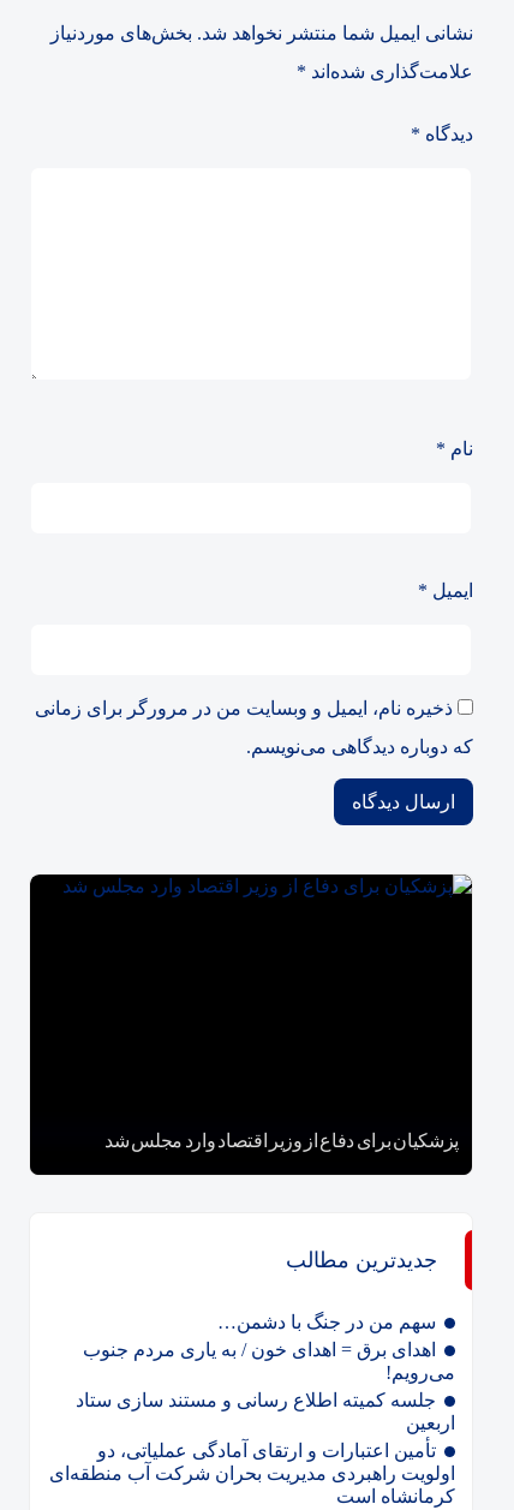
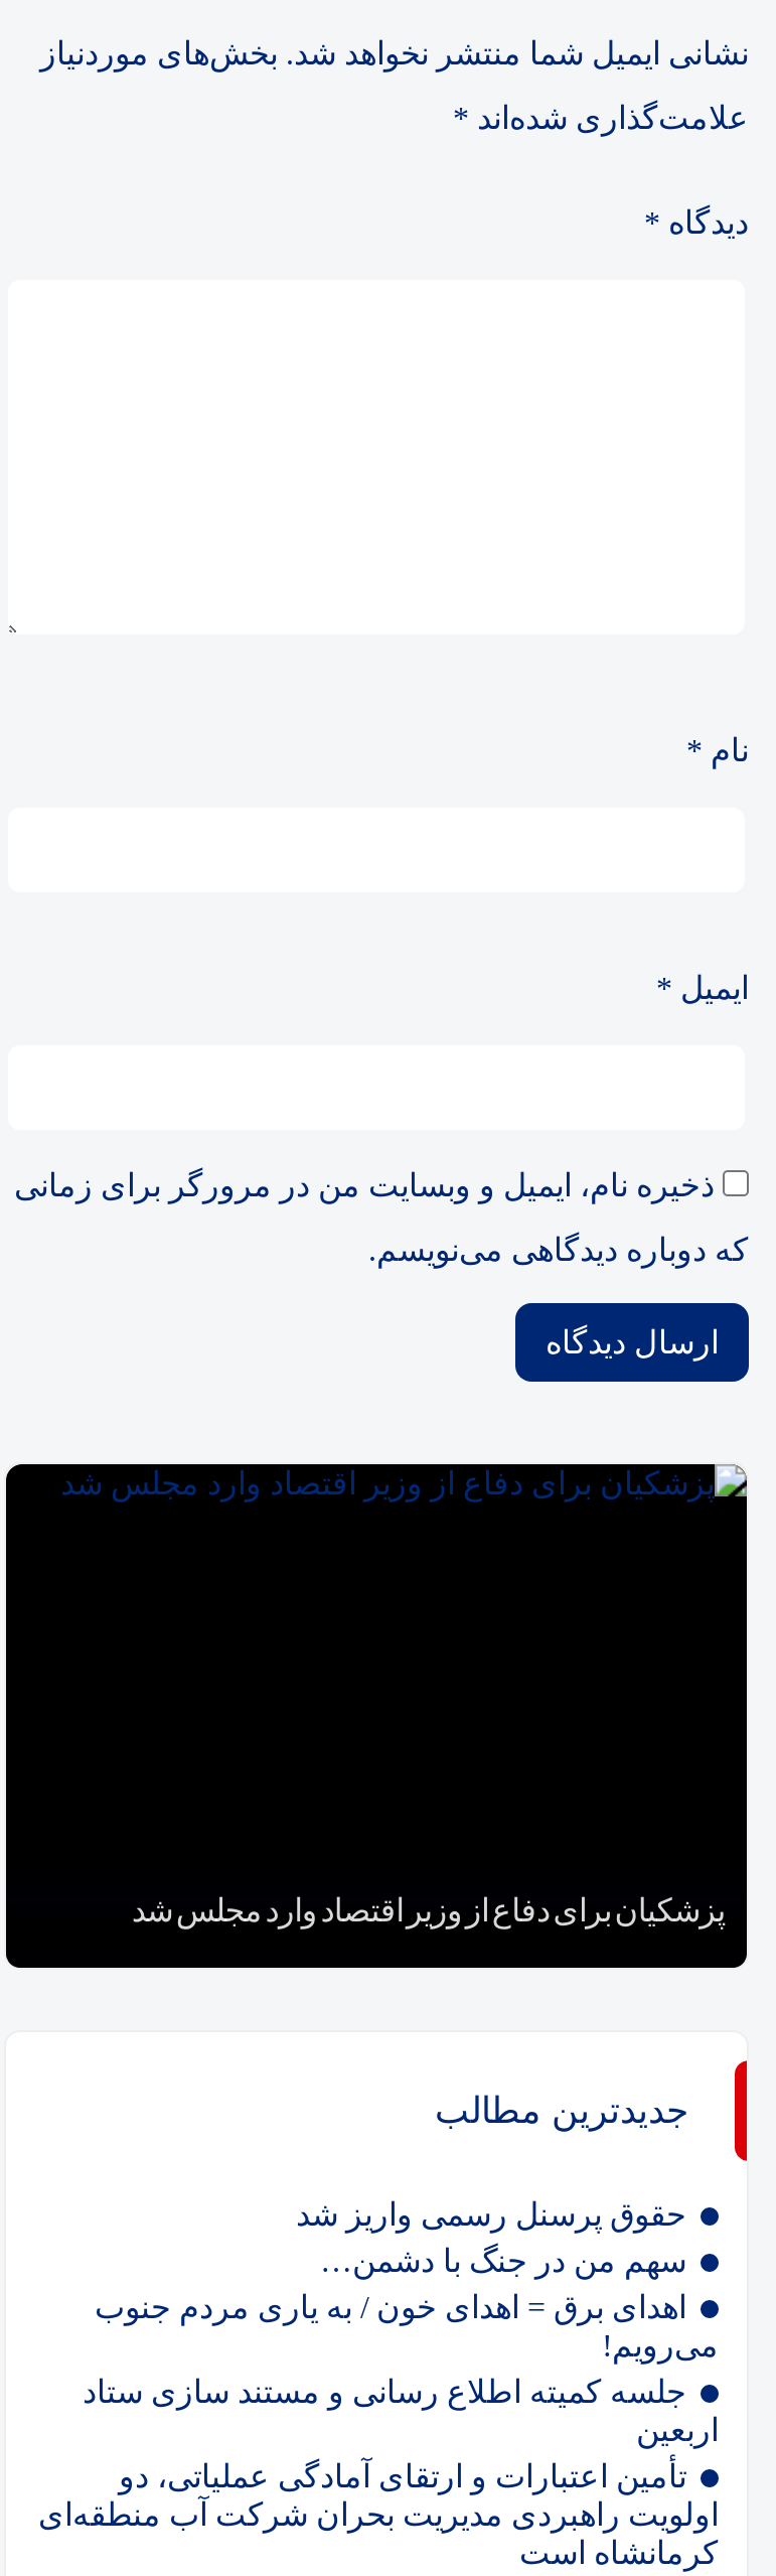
+ حقوق پرسنل رسمی واریز شد
